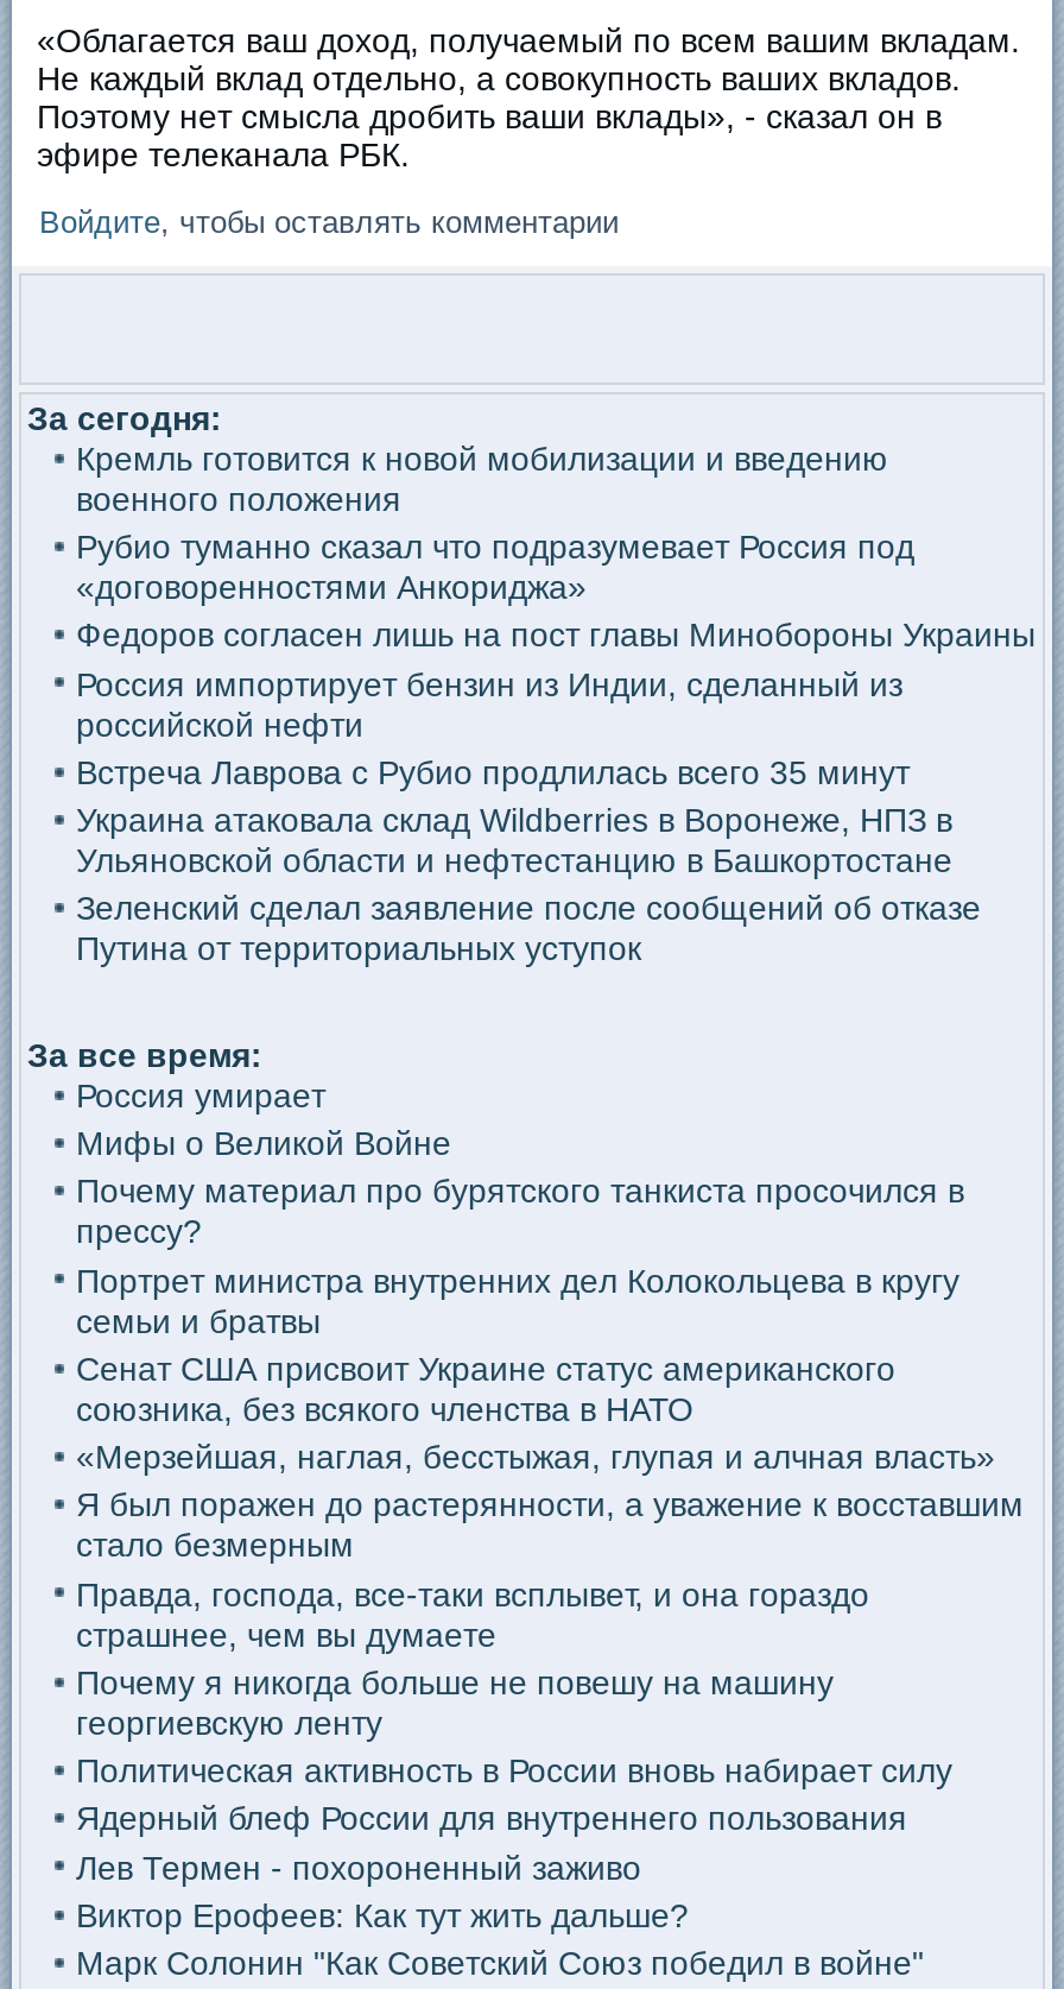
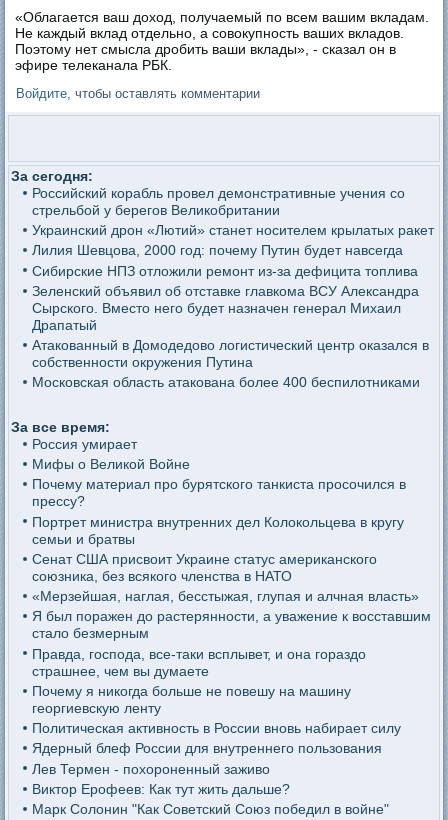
- Кремль готовится к новой мобилизации и введению
- военного положения
- Рубио туманно сказал что подразумевает Россия под
- «договоренностями Анкориджа»
- Федоров согласен лишь на пост главы Минобороны Украины
- Россия импортирует бензин из Индии, сделанный из
- российской нефти
- Встреча Лаврова с Рубио продлилась всего 35 минут
- Украина атаковала склад Wildberries в Воронеже, НПЗ в
- Ульяновской области и нефтестанцию в Башкортостане
- Зеленский сделал заявление после сообщений об отказе
- Путина от территориальных уступок
+ Российский корабль провел демонстративные учения со
+ стрельбой у берегов Великобритании
+ Украинский дрон «Лютий» станет носителем крылатых ракет
+ Лилия Шевцова, 2000 год: почему Путин будет навсегда
+ Сибирские НПЗ отложили ремонт из-за дефицита топлива
+ Зеленский объявил об отставке главкома ВСУ Александра
+ Сырского. Вместо него будет назначен генерал Михаил
+ Драпатый
+ Атакованный в Домодедово логистический центр оказался в
+ собственности окружения Путина
+ Московская область атакована более 400 беспилотниками
